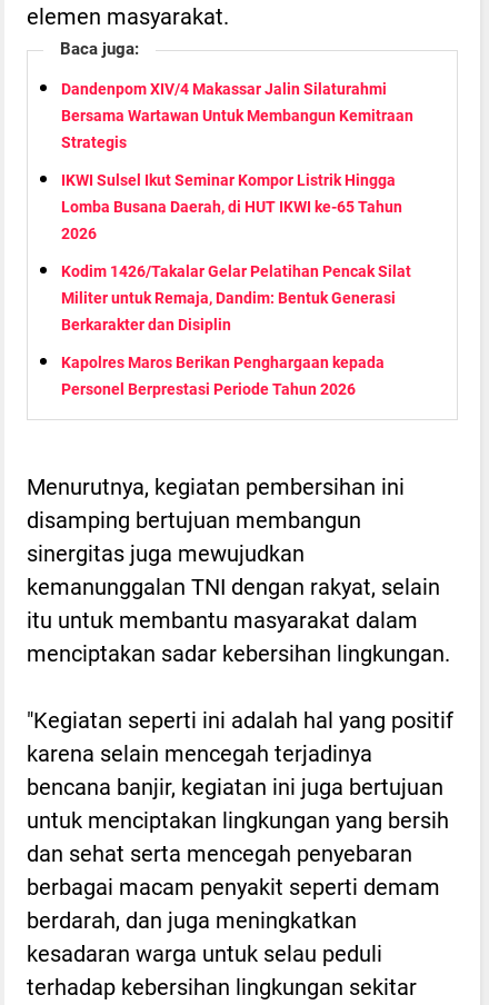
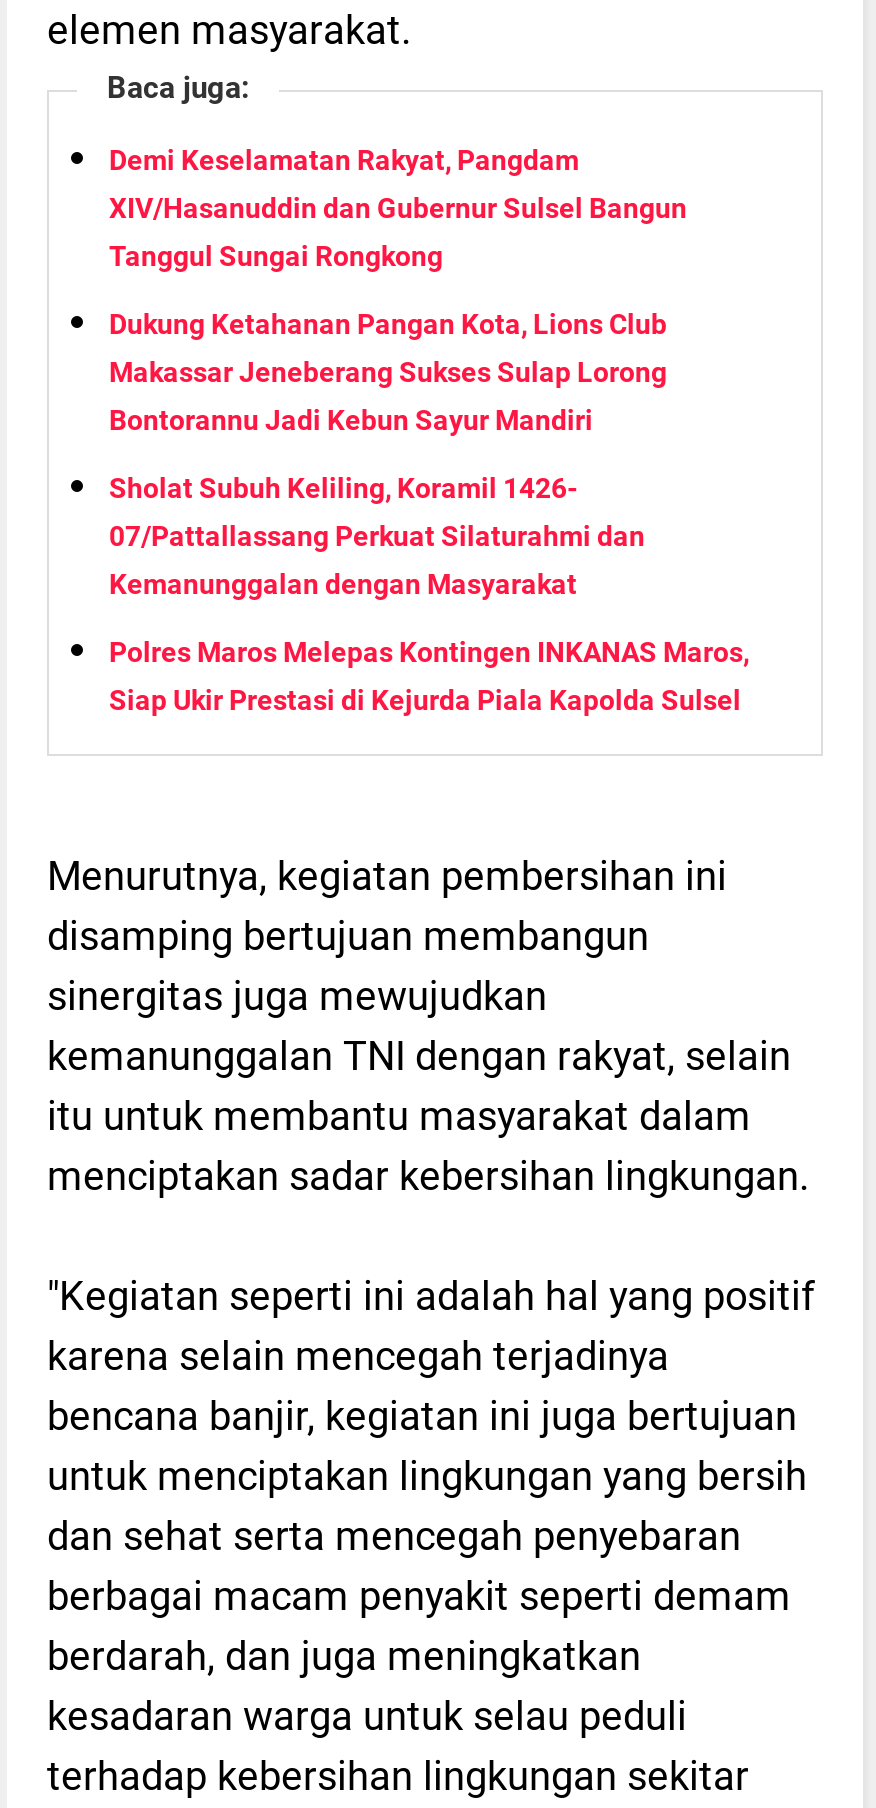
- Dandenpom XIV/4 Makassar Jalin Silaturahmi
+ Demi Keselamatan Rakyat, Pangdam

- Bersama Wartawan Untuk Membangun Kemitraan
+ XIV/Hasanuddin dan Gubernur Sulsel Bangun

- Strategis
+ Tanggul Sungai Rongkong

- IKWI Sulsel Ikut Seminar Kompor Listrik Hingga
+ Dukung Ketahanan Pangan Kota, Lions Club

- Lomba Busana Daerah, di HUT IKWI ke-65 Tahun
+ Makassar Jeneberang Sukses Sulap Lorong

- 2026
+ Bontorannu Jadi Kebun Sayur Mandiri

- Kodim 1426/Takalar Gelar Pelatihan Pencak Silat
+ Sholat Subuh Keliling, Koramil 1426-

- Militer untuk Remaja, Dandim: Bentuk Generasi
+ 07/Pattallassang Perkuat Silaturahmi dan

- Berkarakter dan Disiplin
+ Kemanunggalan dengan Masyarakat

- Kapolres Maros Berikan Penghargaan kepada
+ Polres Maros Melepas Kontingen INKANAS Maros,

- Personel Berprestasi Periode Tahun 2026
+ Siap Ukir Prestasi di Kejurda Piala Kapolda Sulsel
